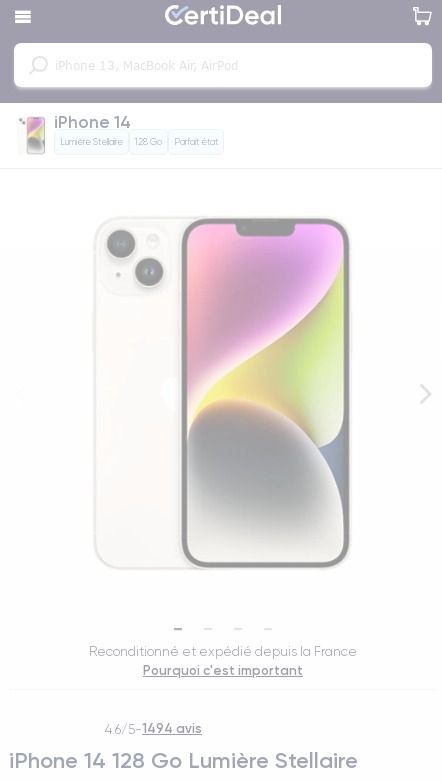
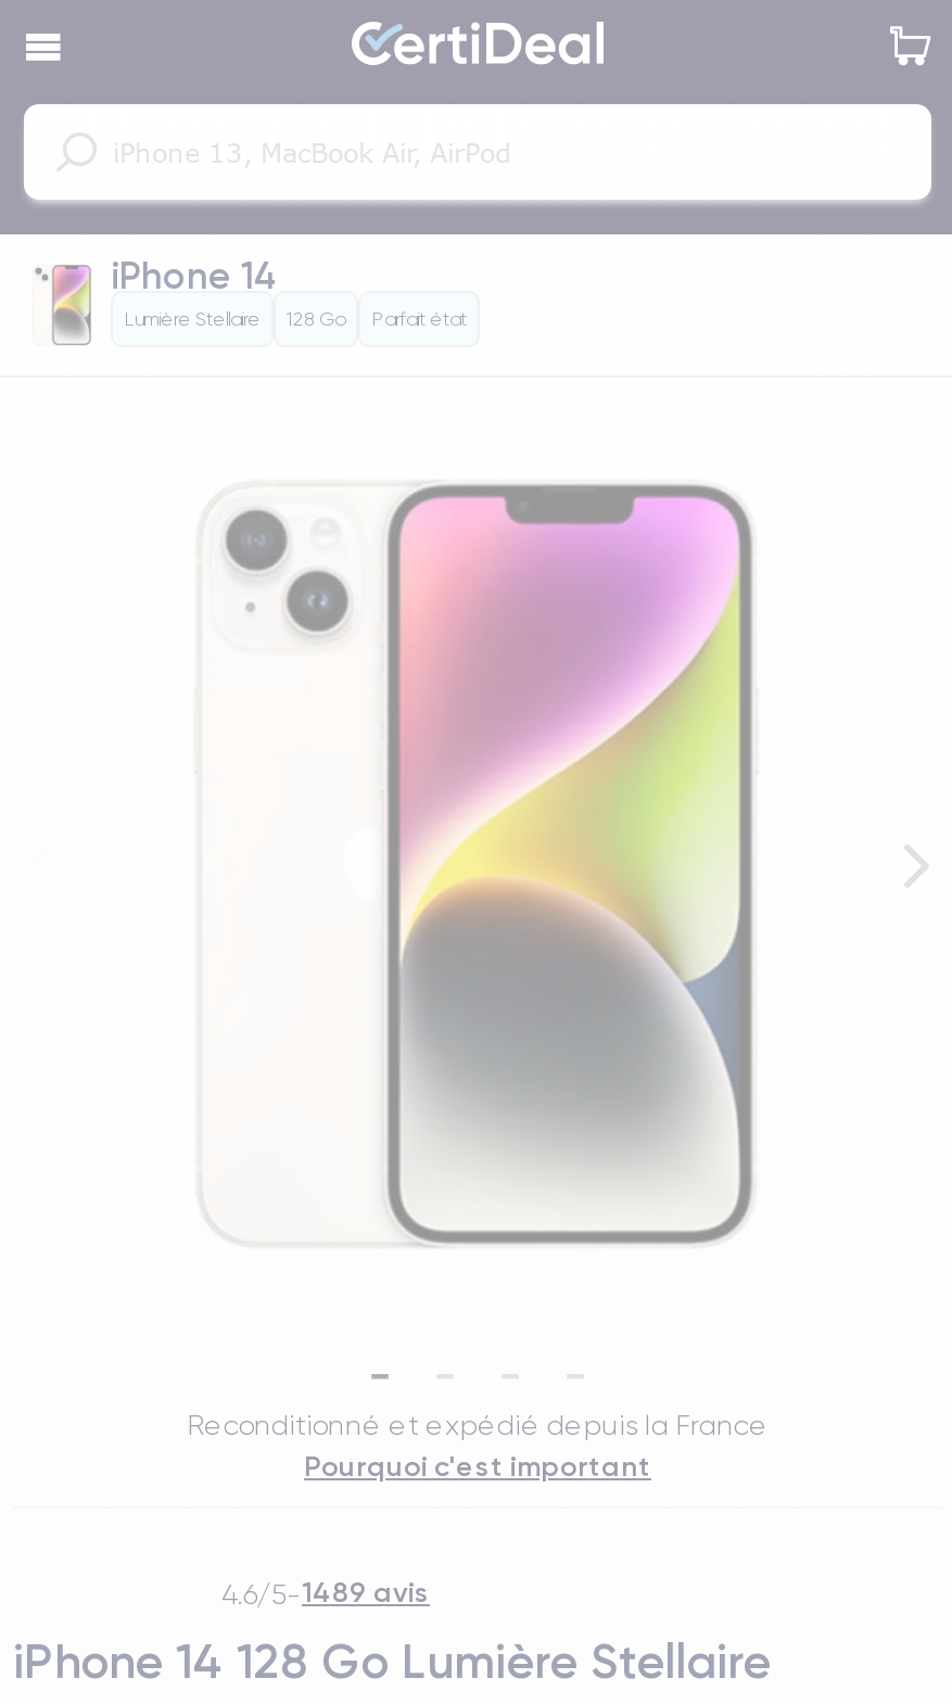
- 4.6/5-1494 avis
+ 4.6/5-1489 avis
